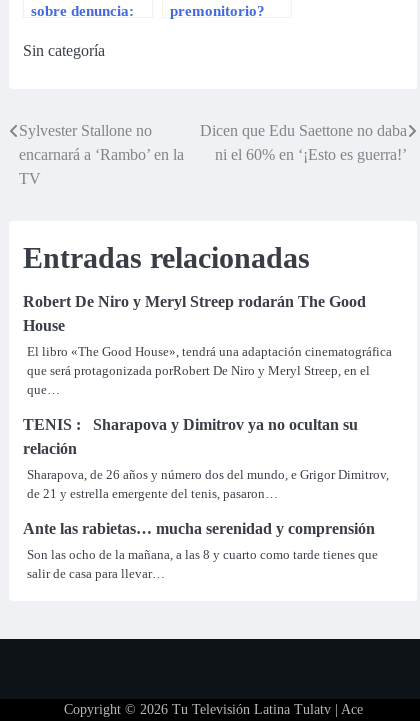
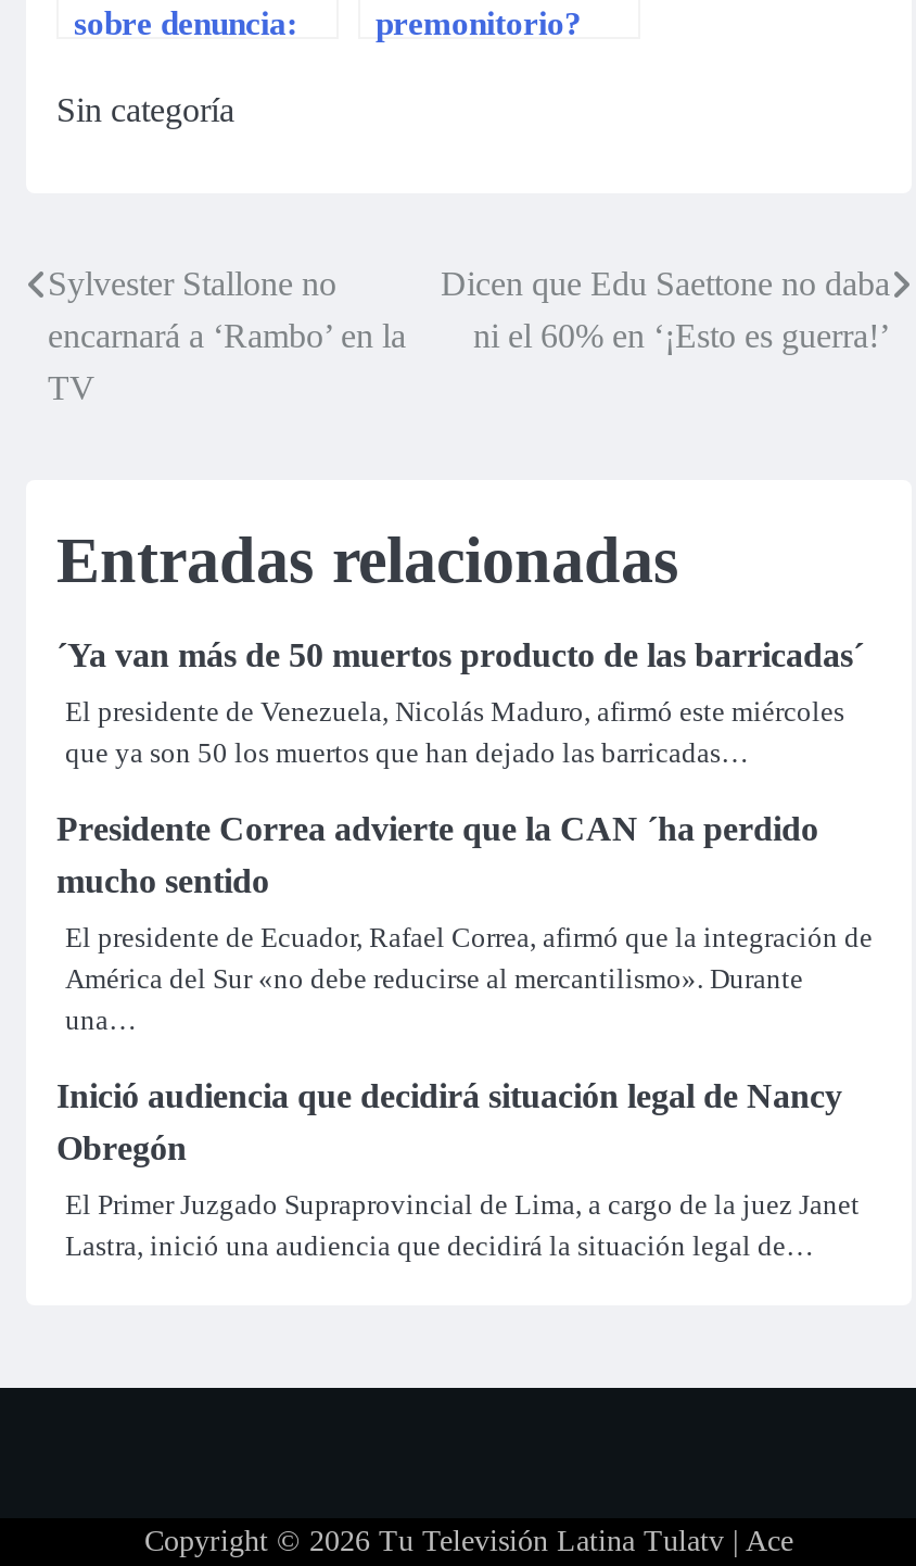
- Robert De Niro y Meryl Streep rodarán The Good
- House
+ ´Ya van más de 50 muertos producto de las barricadas´

- El libro «The Good House», tendrá una adaptación cinematográfica
- que será protagonizada porRobert De Niro y Meryl Streep, en el
- que…
+ El presidente de Venezuela, Nicolás Maduro, afirmó este miércoles
+ que ya son 50 los muertos que han dejado las barricadas…

- TENIS : Sharapova y Dimitrov ya no ocultan su
- relación
+ Presidente Correa advierte que la CAN ´ha perdido
+ mucho sentido

- Sharapova, de 26 años y número dos del mundo, e Grigor Dimitrov,
- de 21 y estrella emergente del tenis, pasaron…
+ El presidente de Ecuador, Rafael Correa, afirmó que la integración de
+ América del Sur «no debe reducirse al mercantilismo». Durante
+ una…

- Ante las rabietas… mucha serenidad y comprensión
+ Inició audiencia que decidirá situación legal de Nancy
+ Obregón

- Son las ocho de la mañana, a las 8 y cuarto como tarde tienes que
- salir de casa para llevar…
+ El Primer Juzgado Supraprovincial de Lima, a cargo de la juez Janet
+ Lastra, inició una audiencia que decidirá la situación legal de…
